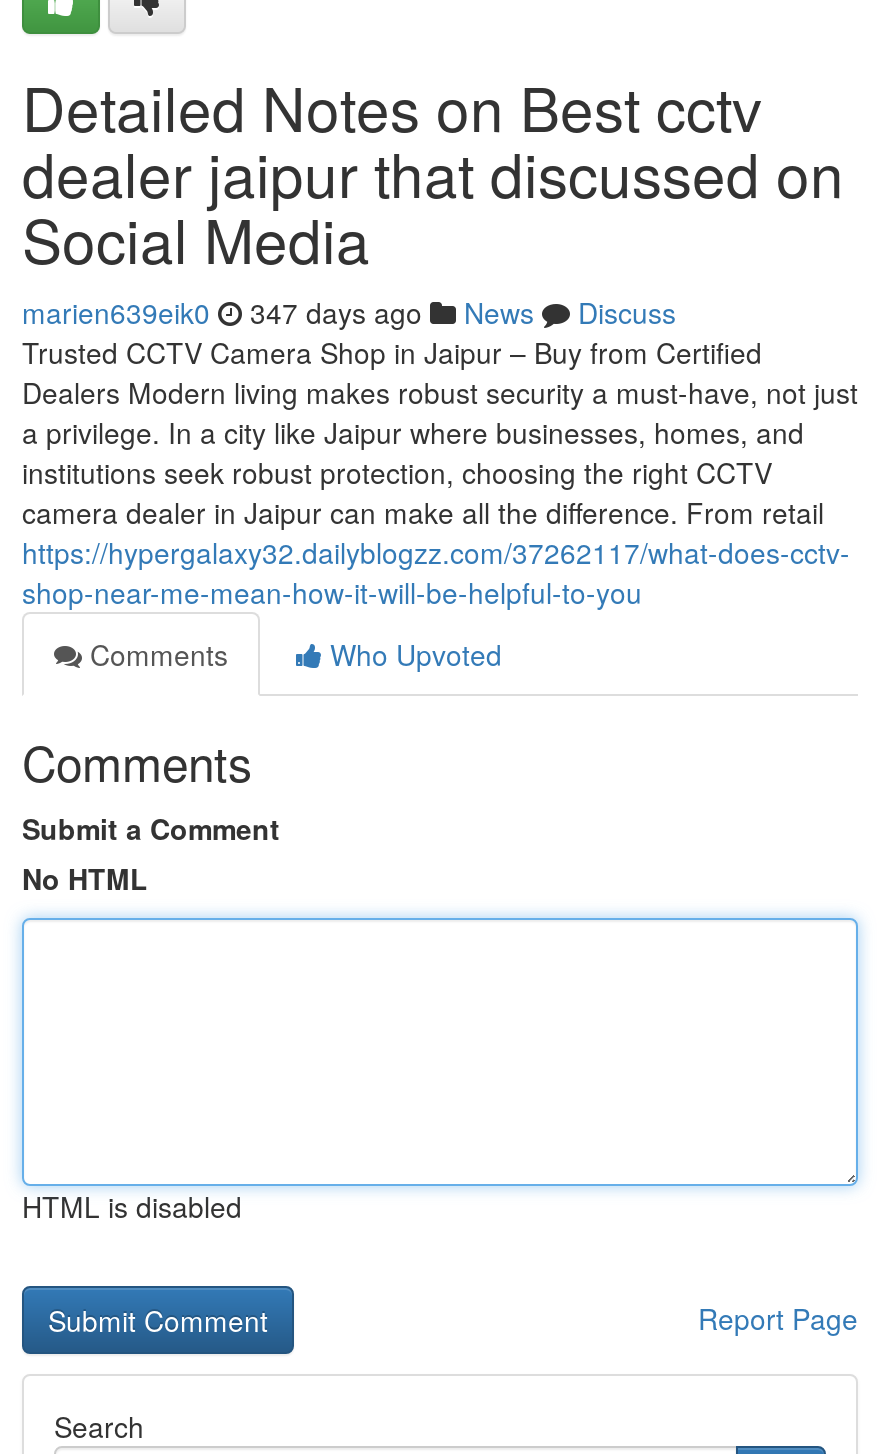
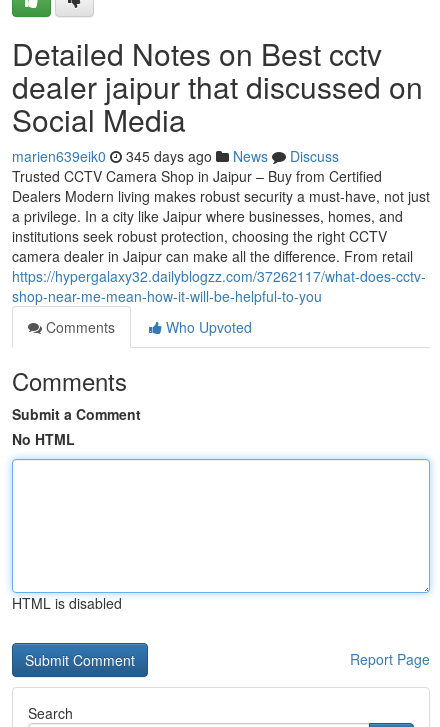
- marien639eik0 347 days ago News Discuss
+ marien639eik0 345 days ago News Discuss
